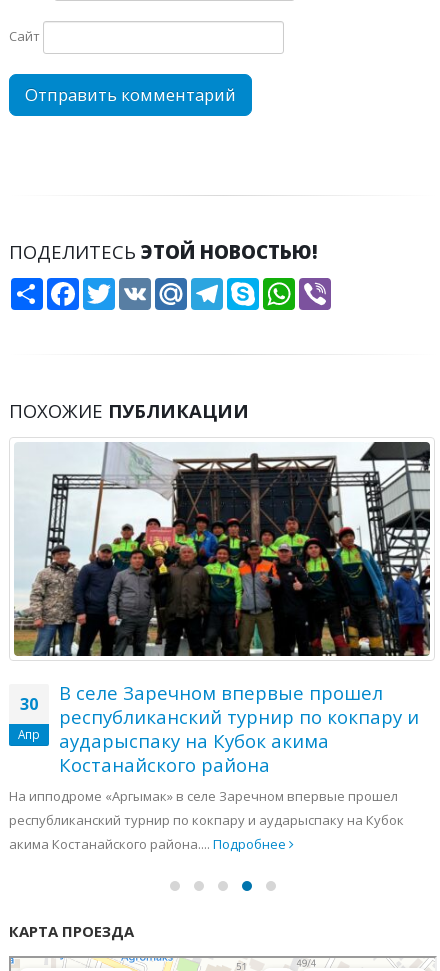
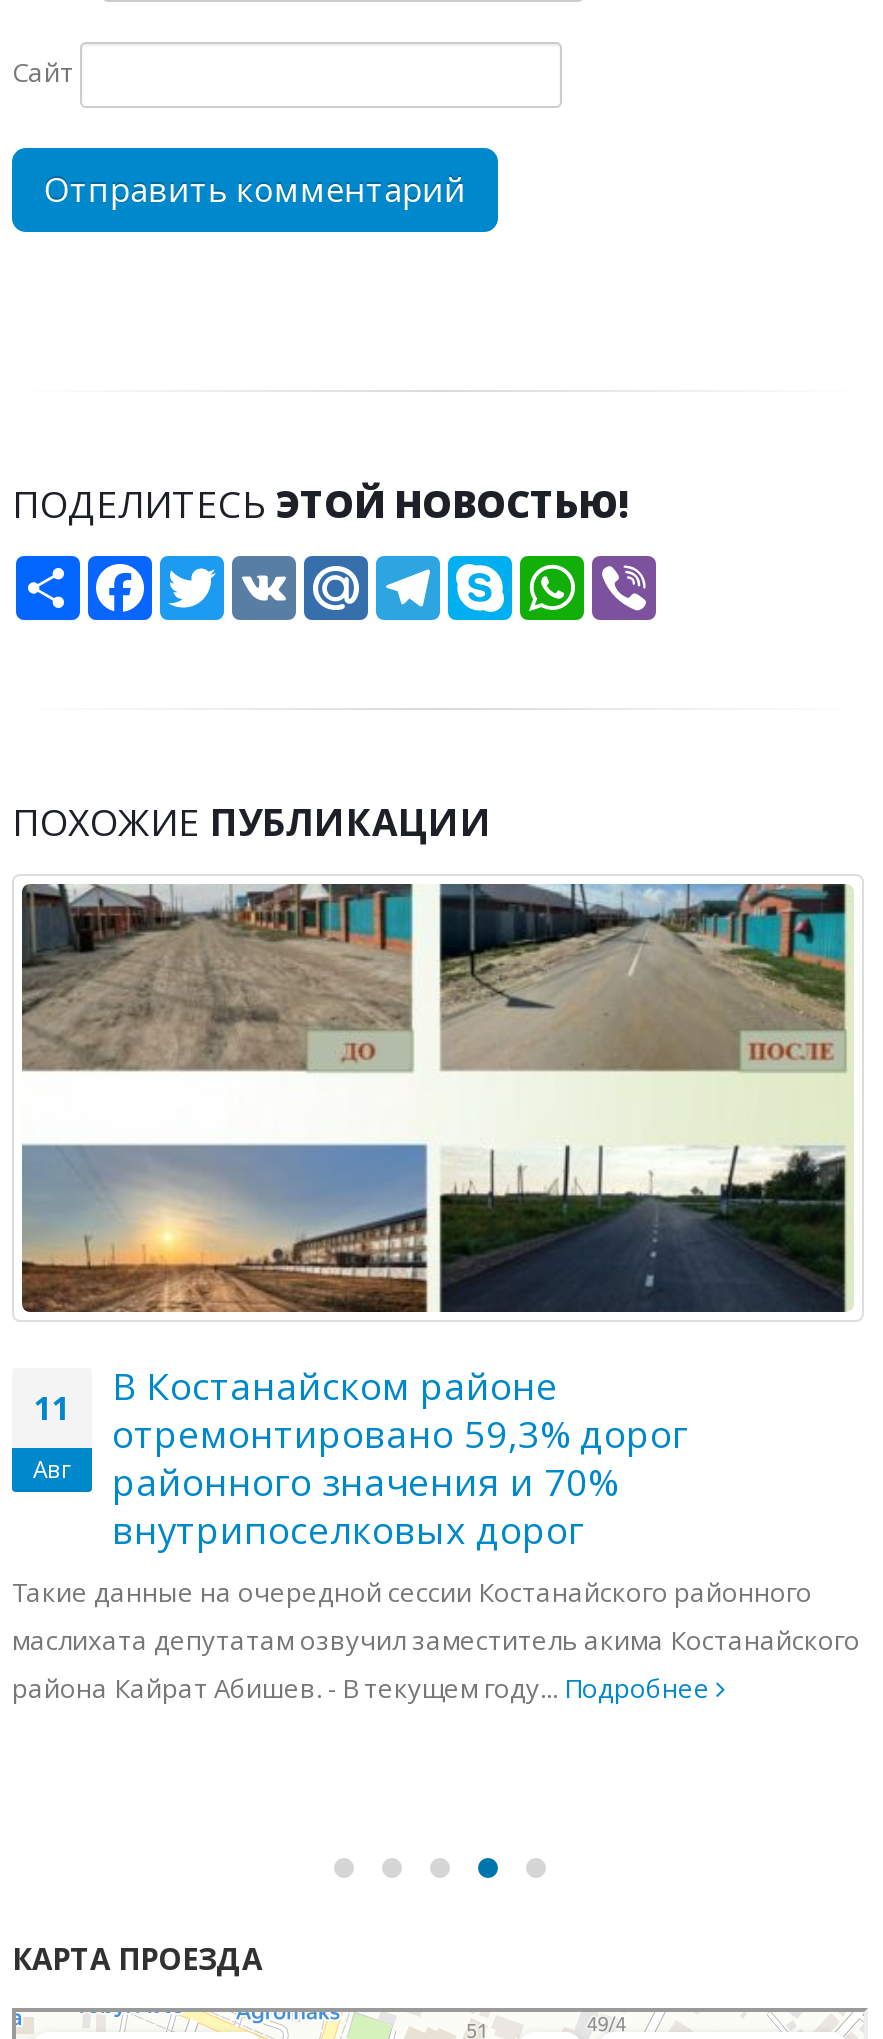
- [image]
- В селе Заречном впервые прошел
- республиканский турнир по кокпару и
- аударыспаку на Кубок акима
- Костанайского района
- На ипподроме «Аргымак» в селе Заречном впервые прошел
- республиканский турнир по кокпару и аударыспаку на Кубок
- акима Костанайского района.... Подробнее
+ [image]
+ В Костанайском районе
+ отремонтировано 59,3% дорог
+ районного значения и 70%
+ внутрипоселковых дорог
+ Такие данные на очередной сессии Костанайского районного
+ маслихата депутатам озвучил заместитель акима Костанайского
+ района Кайрат Абишев. - В текущем году... Подробнее

- 30
+ 11

- Апр
+ Авг
